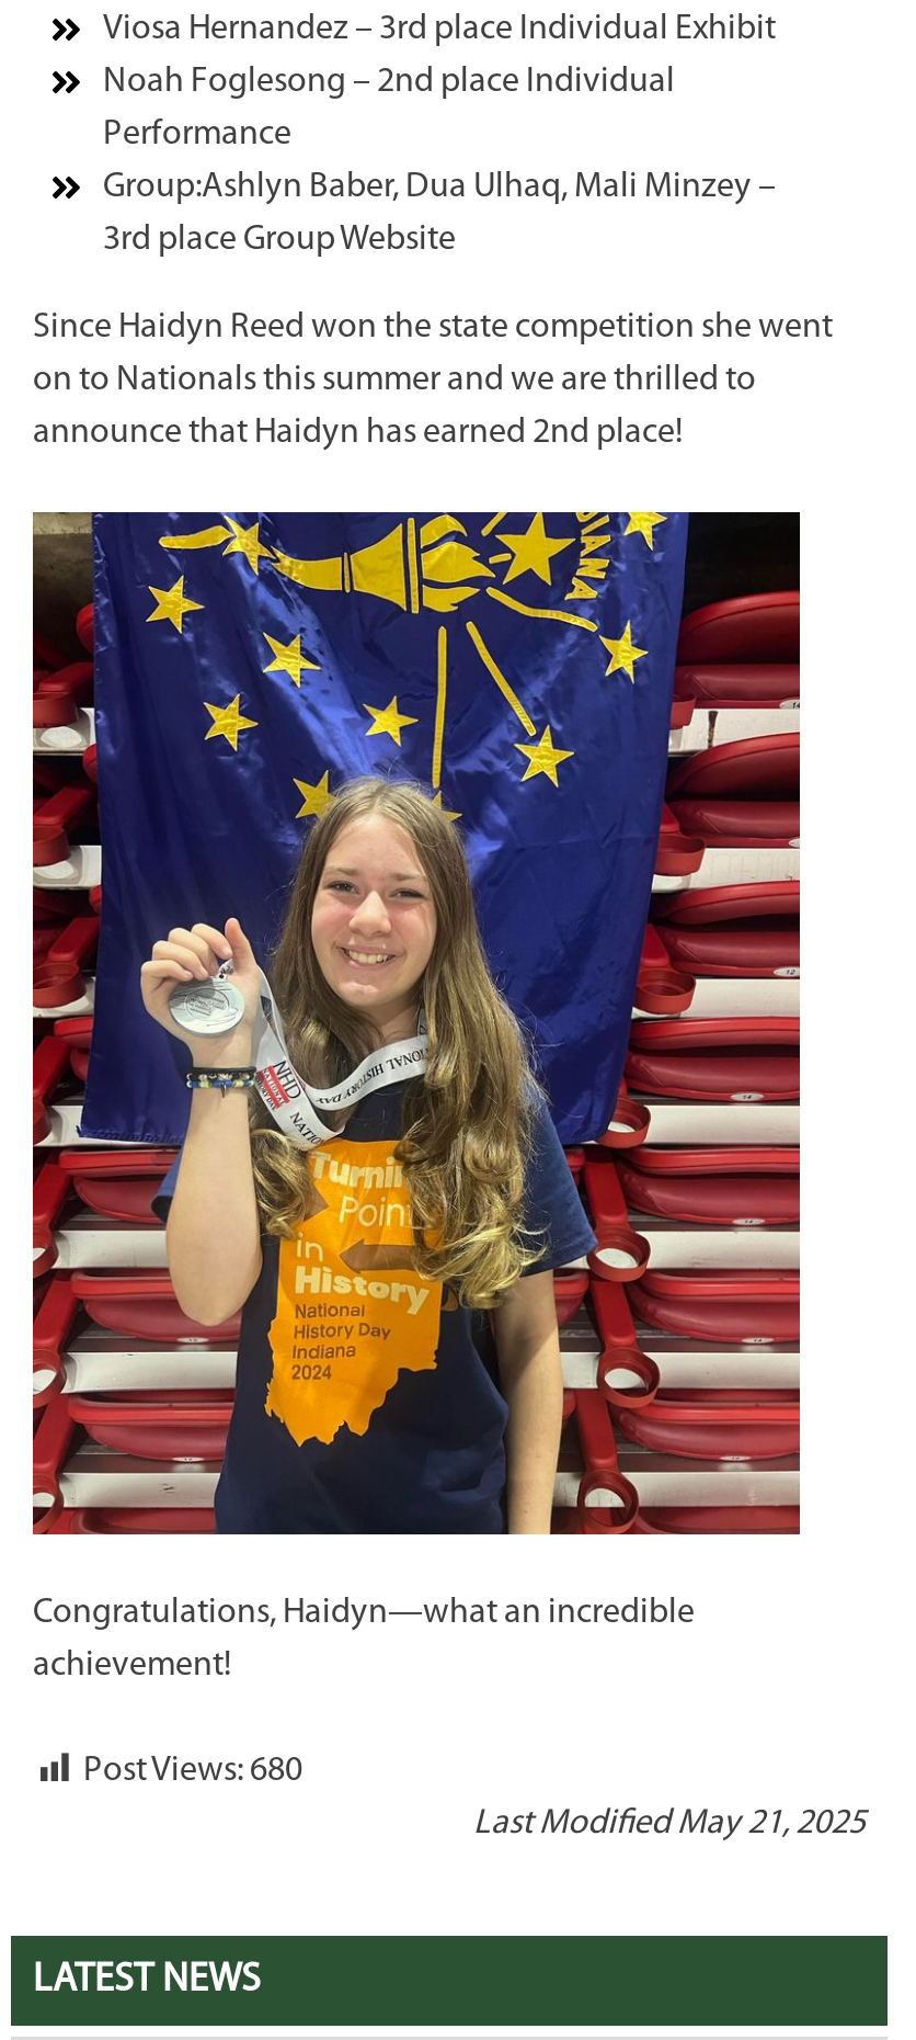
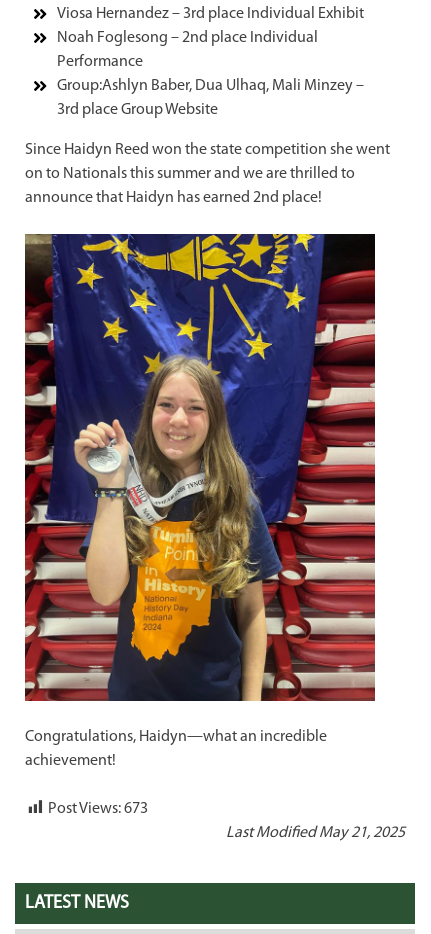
- Post Views: 680
+ Post Views: 673
